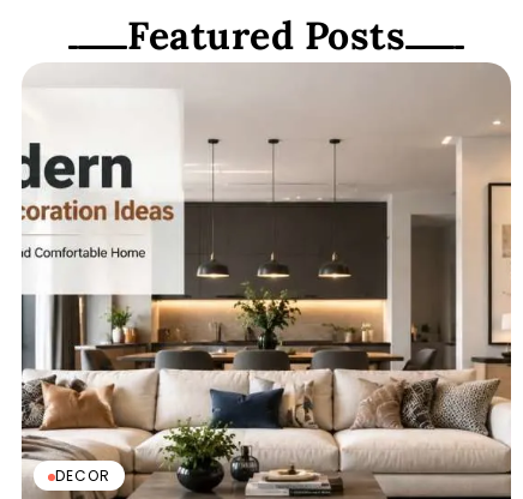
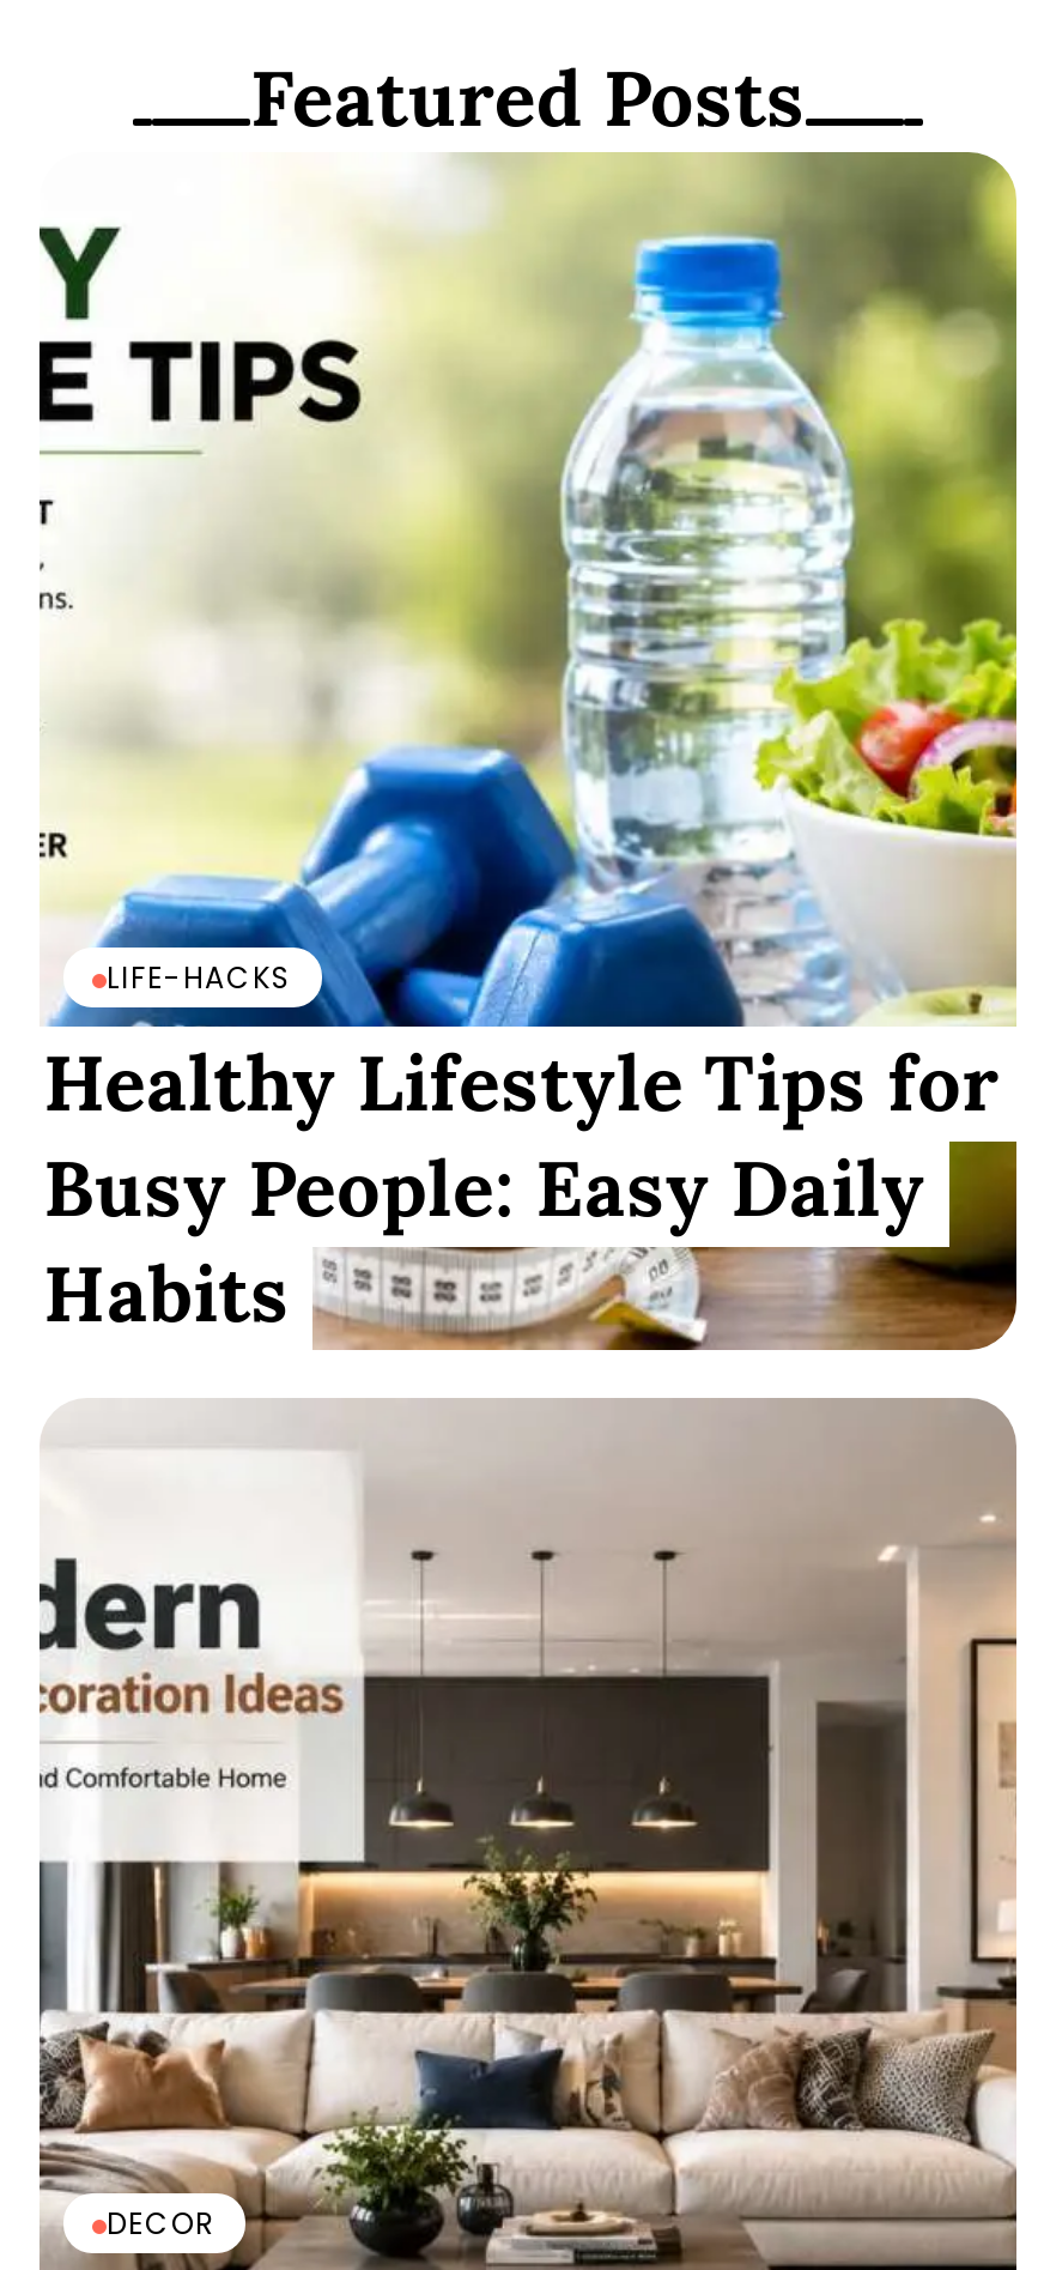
+ [image]
+ LIFE-HACKS
+ Healthy Lifestyle Tips for
+ Busy People: Easy Daily
+ Habits
